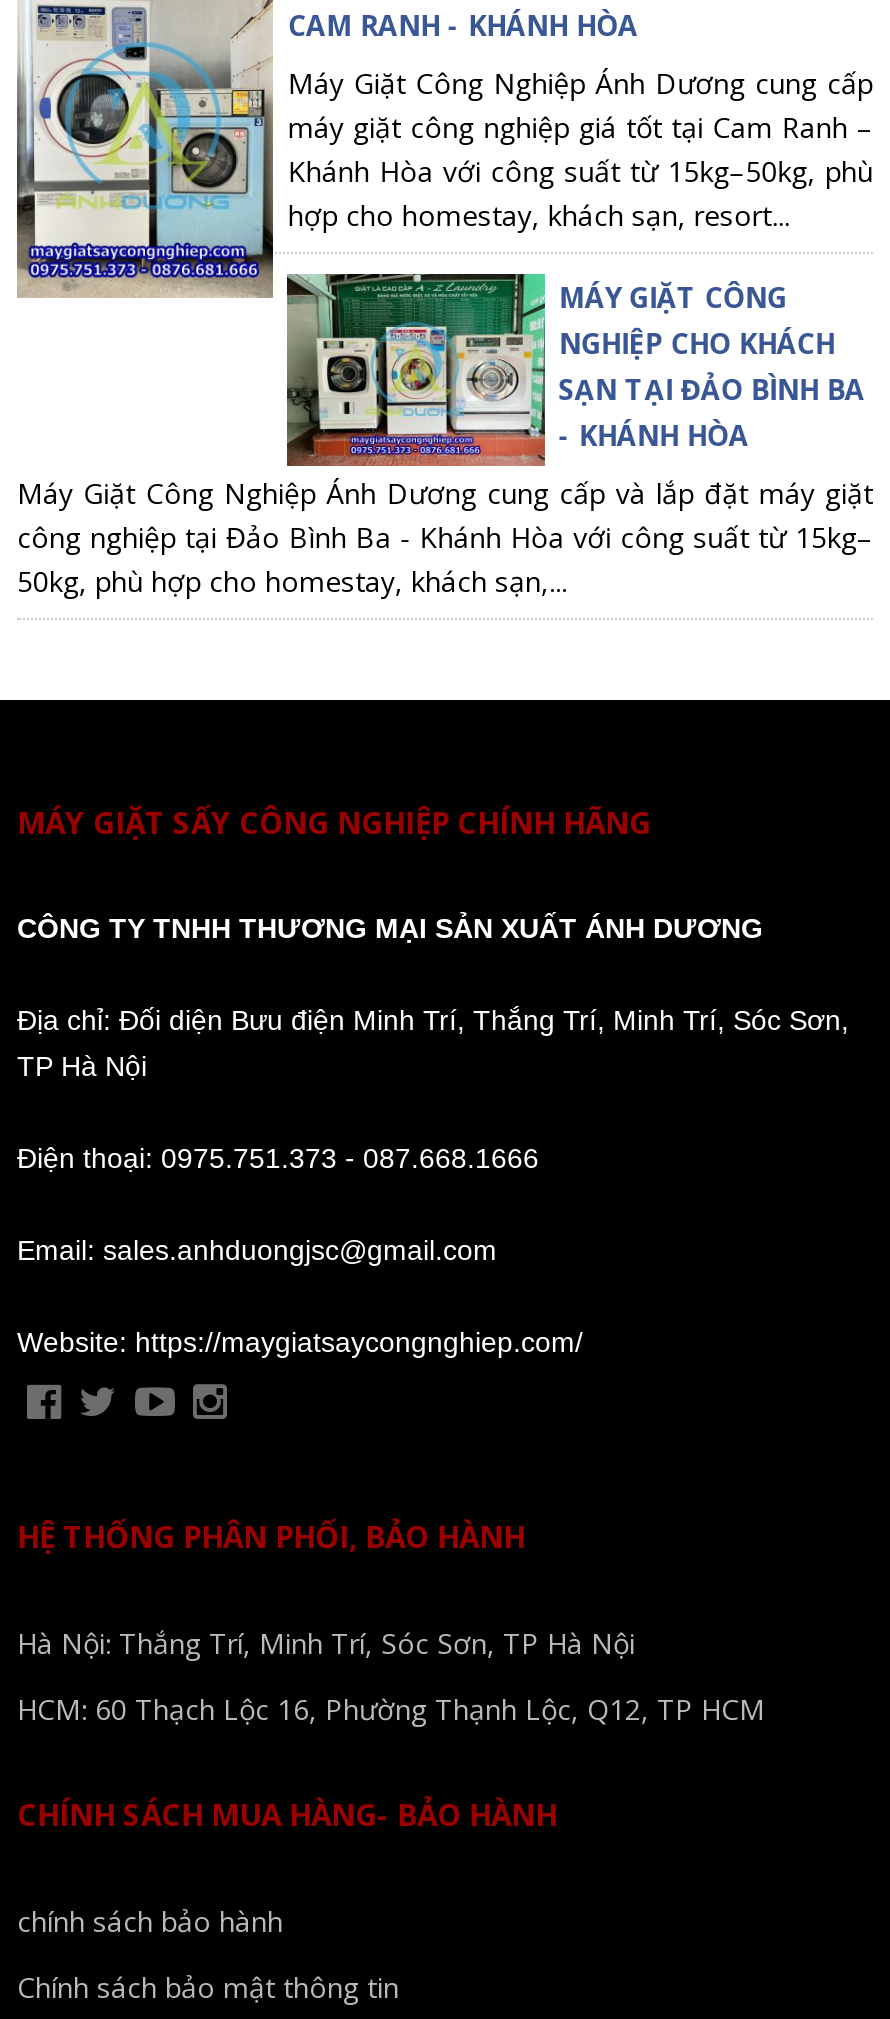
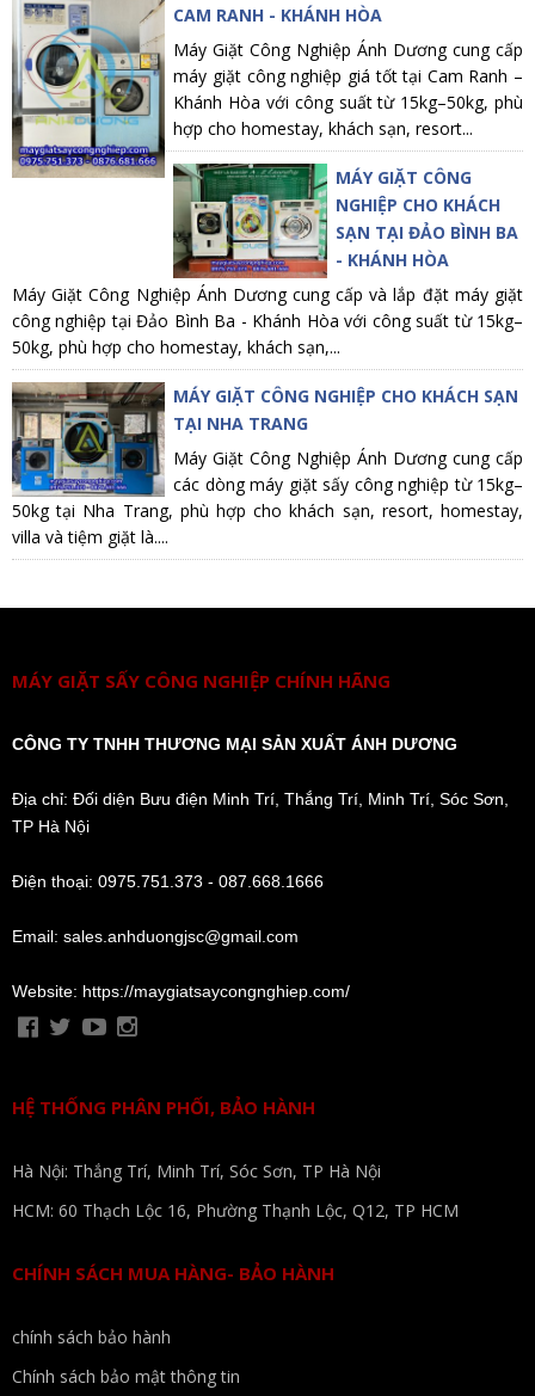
+ [image]
+ MÁY GIẶT CÔNG NGHIỆP CHO KHÁCH SẠN
+ TẠI NHA TRANG
+ Máy Giặt Công Nghiệp Ánh Dương cung cấp
+ các dòng máy giặt sấy công nghiệp từ 15kg–
+ 50kg tại Nha Trang, phù hợp cho khách sạn, resort, homestay,
+ villa và tiệm giặt là....
